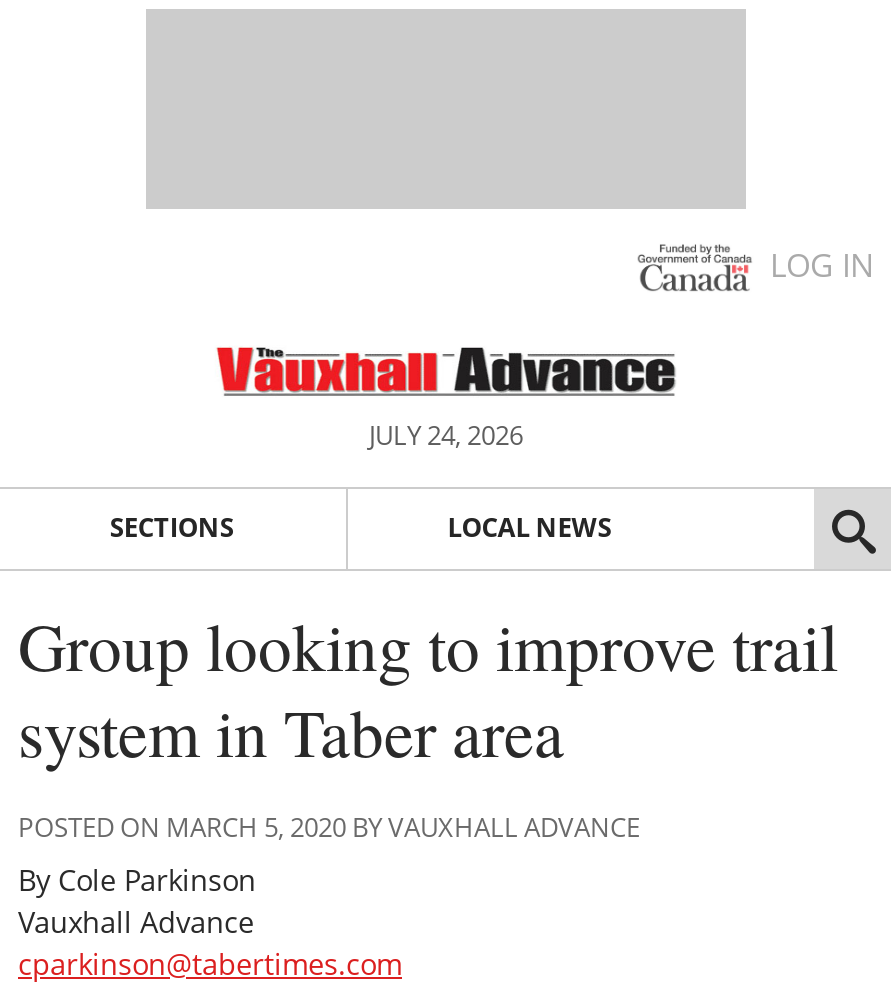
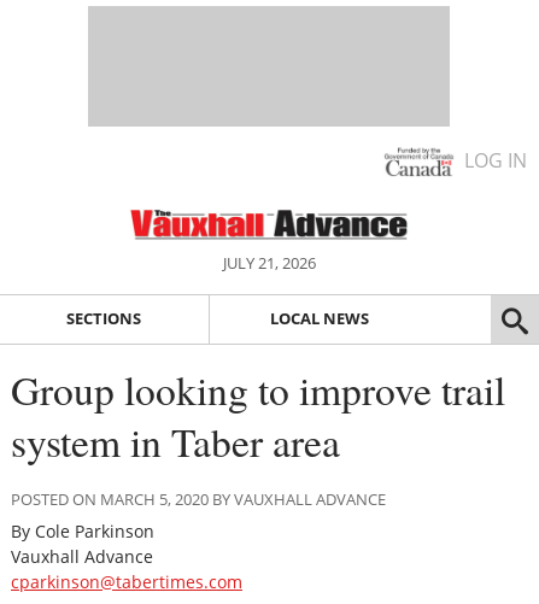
- JULY 24, 2026
+ JULY 21, 2026
